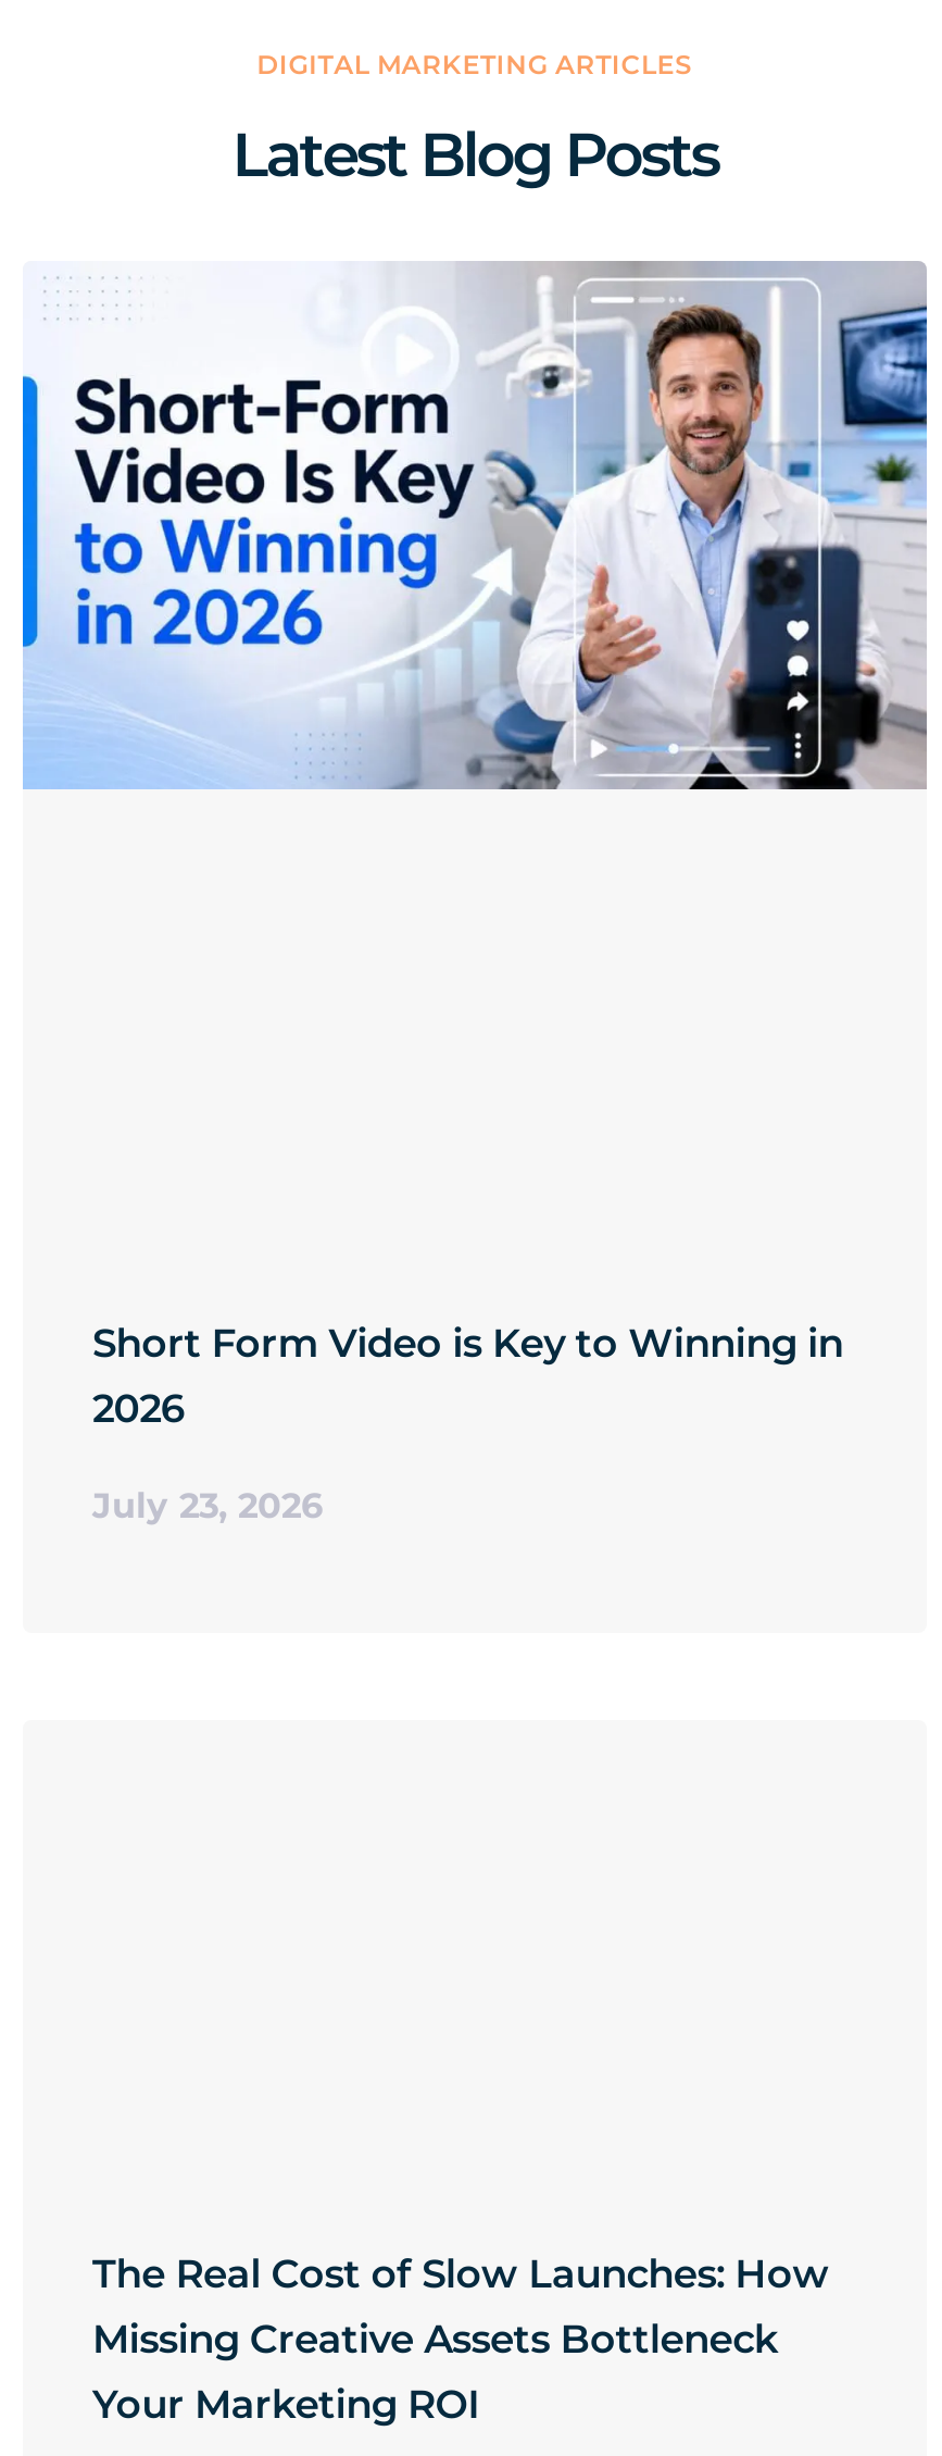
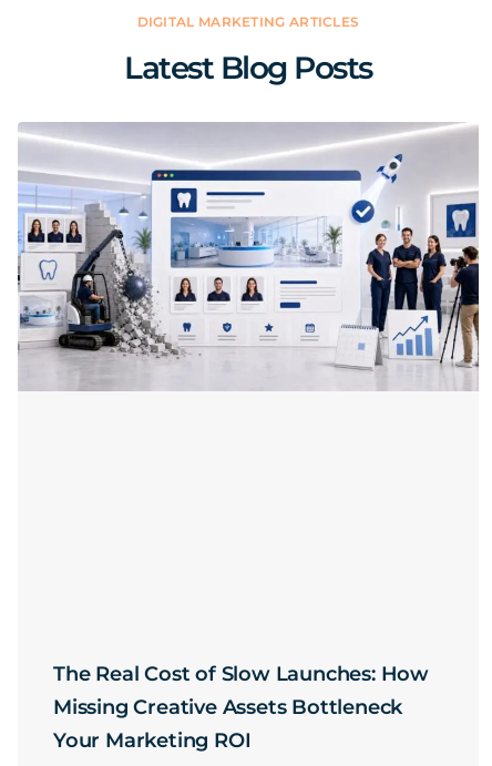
- [image]
+ [image]

- Short Form Video is Key to Winning in
- 2026
- July 23, 2026
